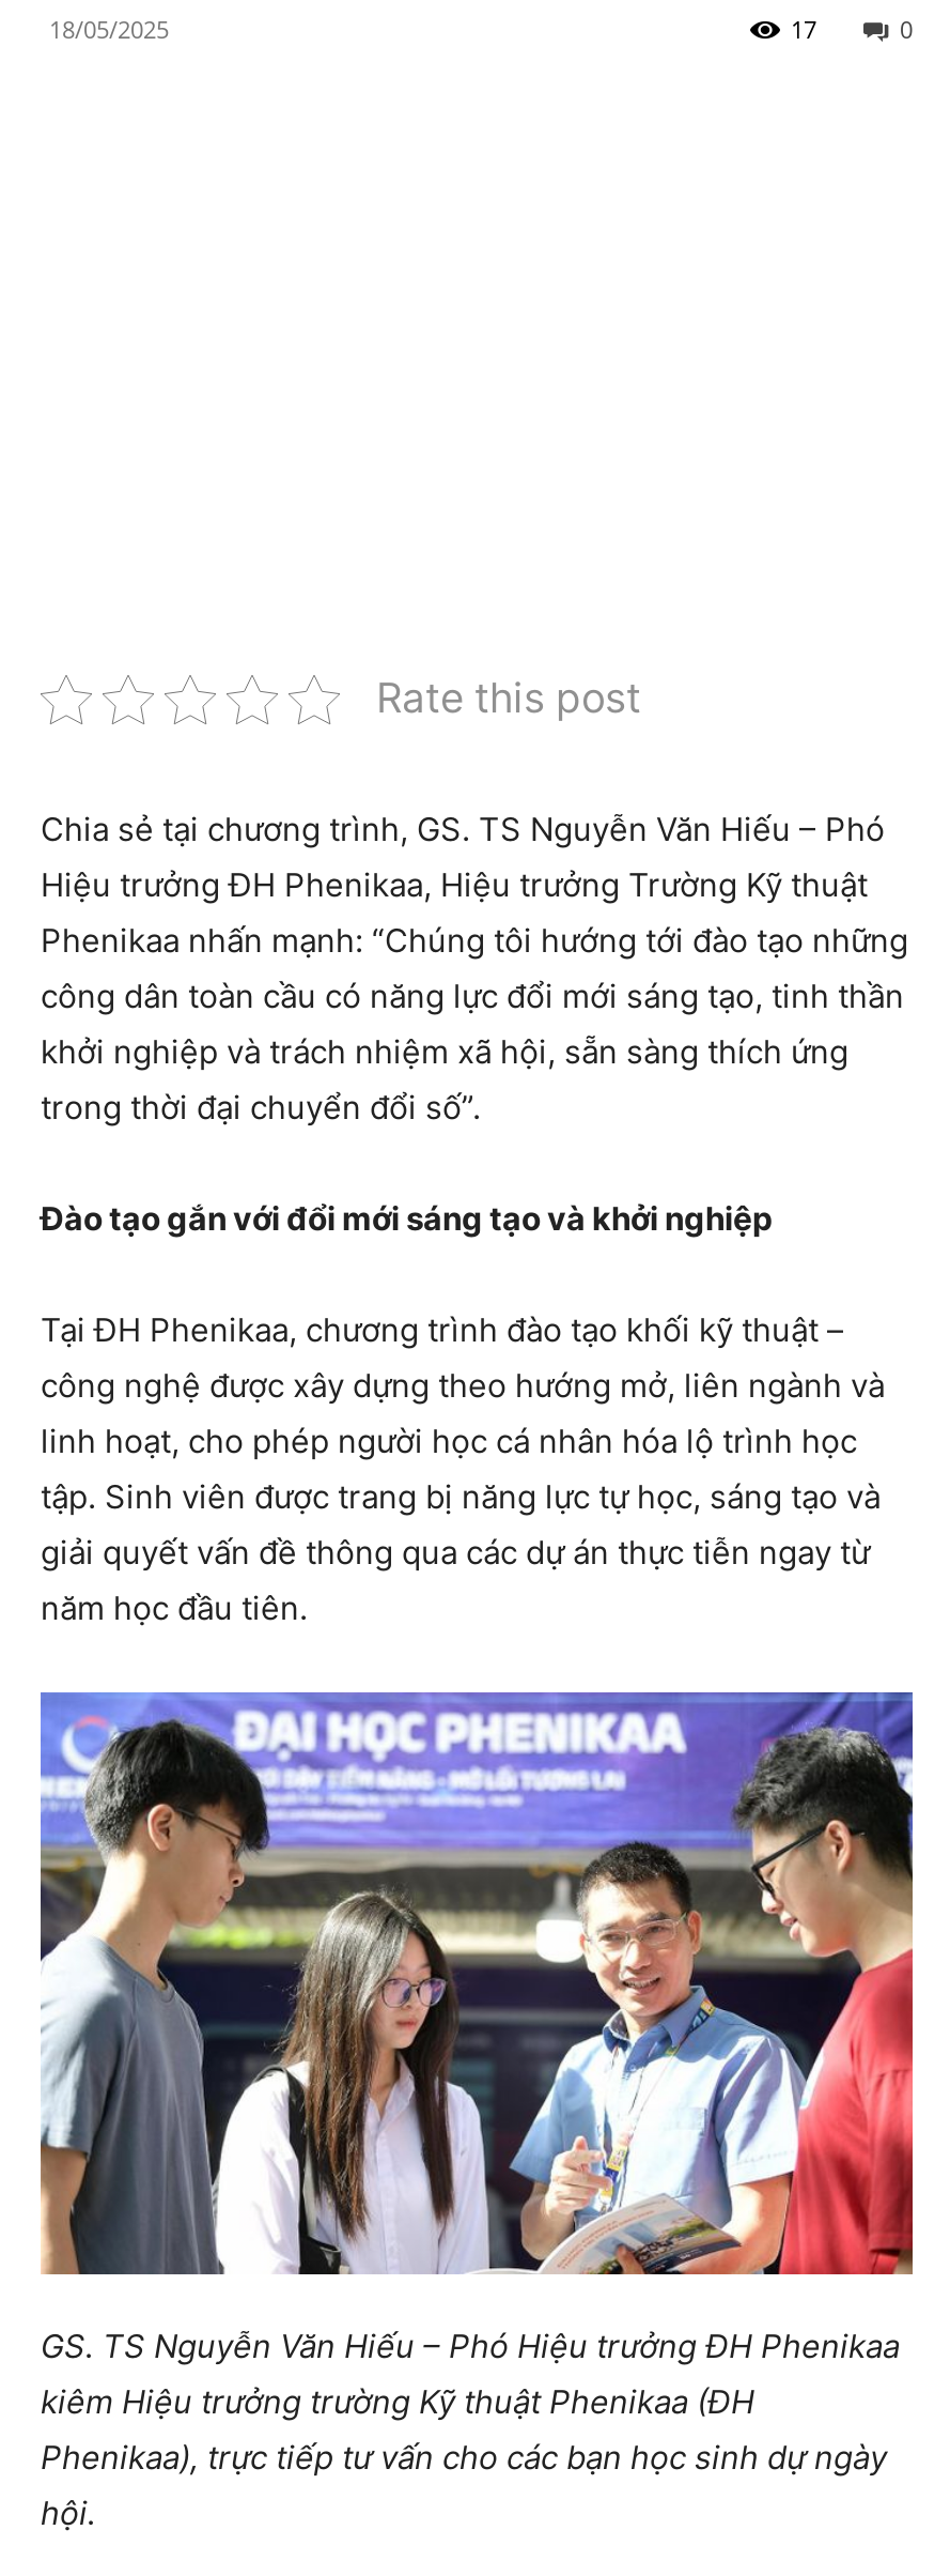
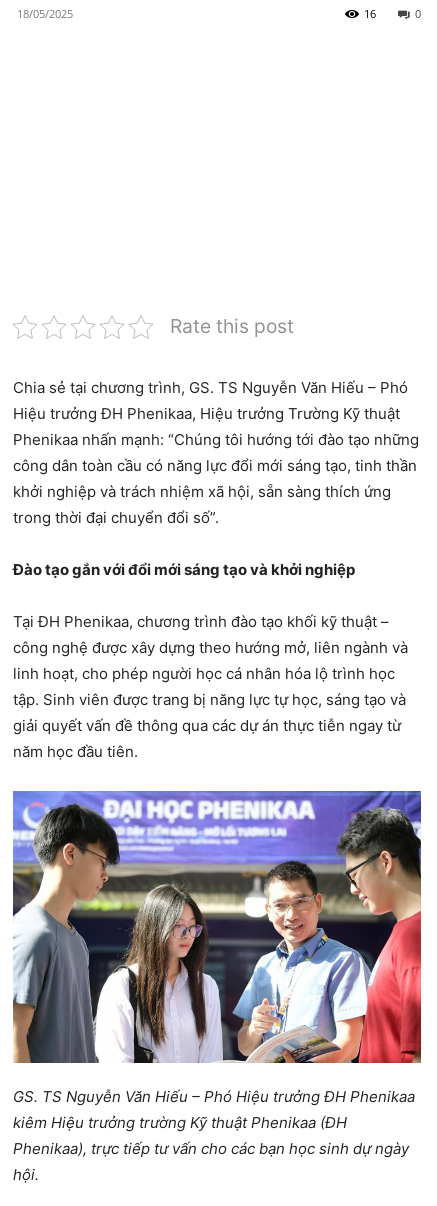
- 17
+ 16
